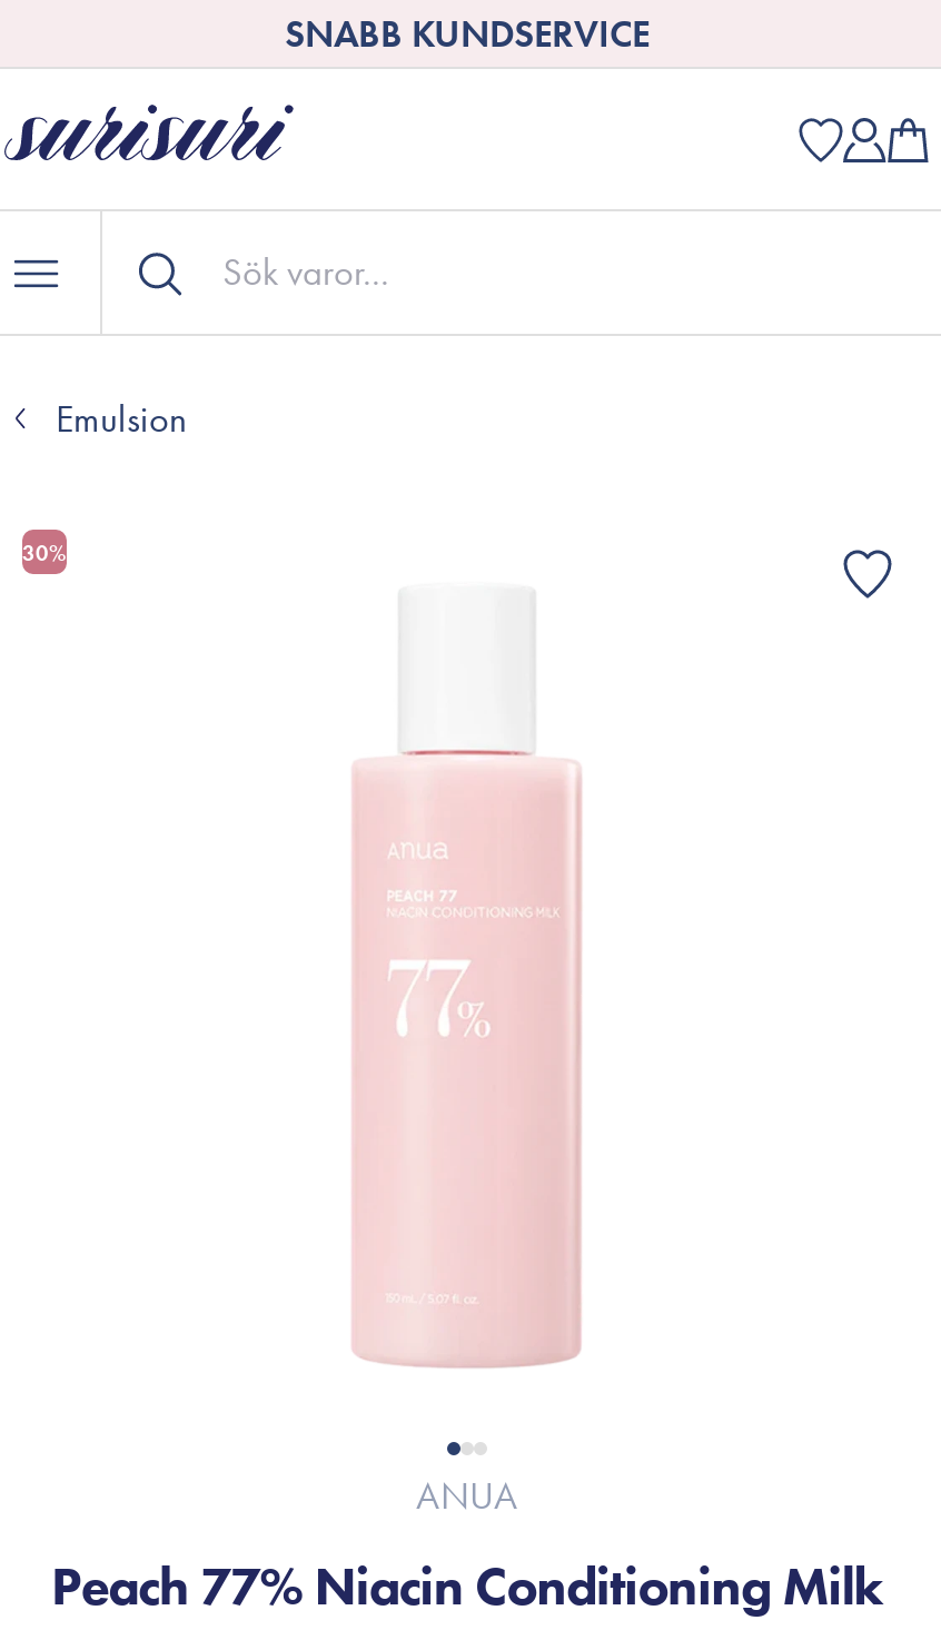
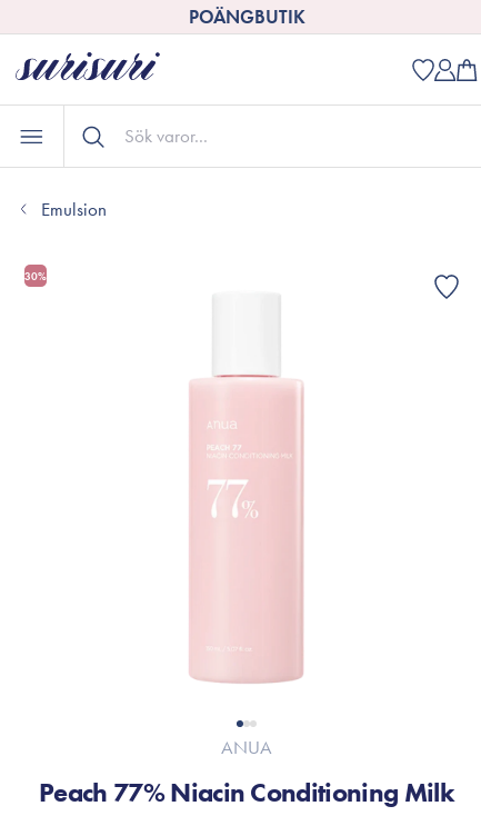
- SNABB KUNDSERVICE
+ POÄNGBUTIK
